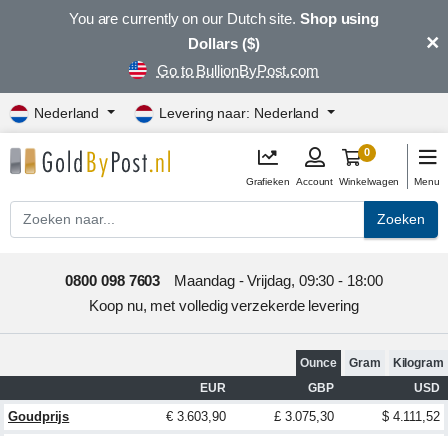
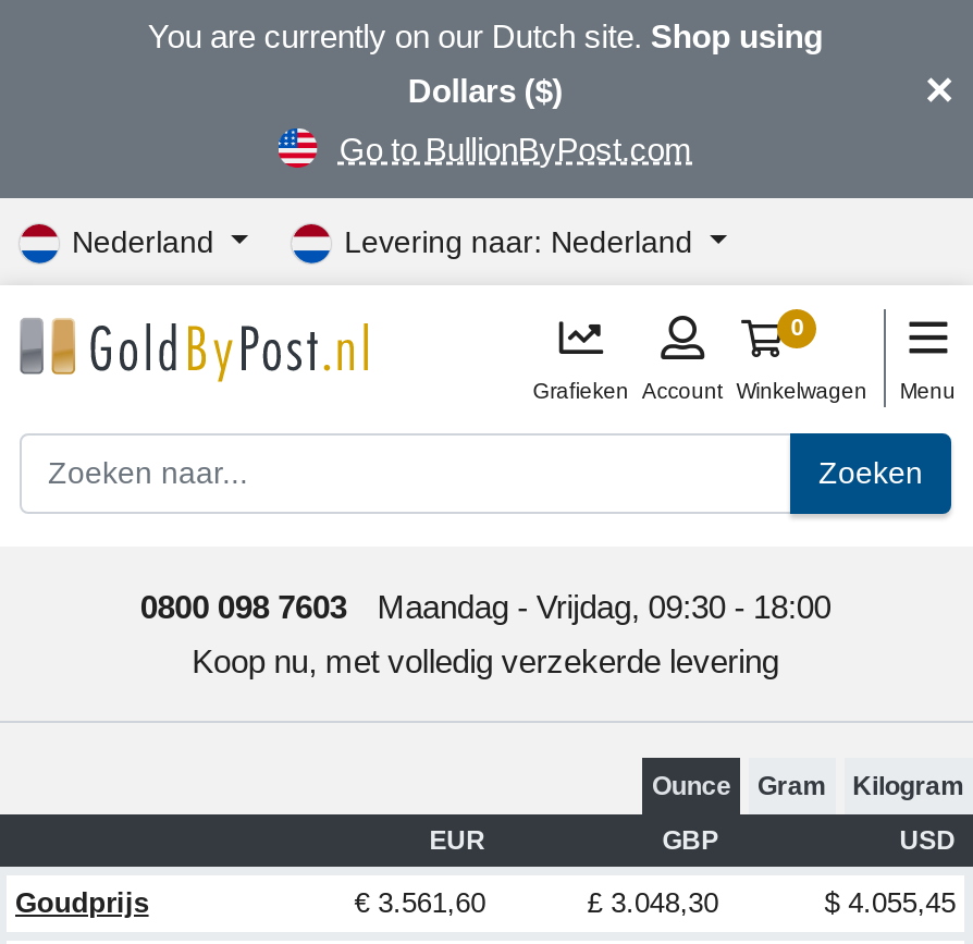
- € 3.603,90
+ € 3.561,60

- £ 3.075,30
+ £ 3.048,30

- $ 4.111,52
+ $ 4.055,45
